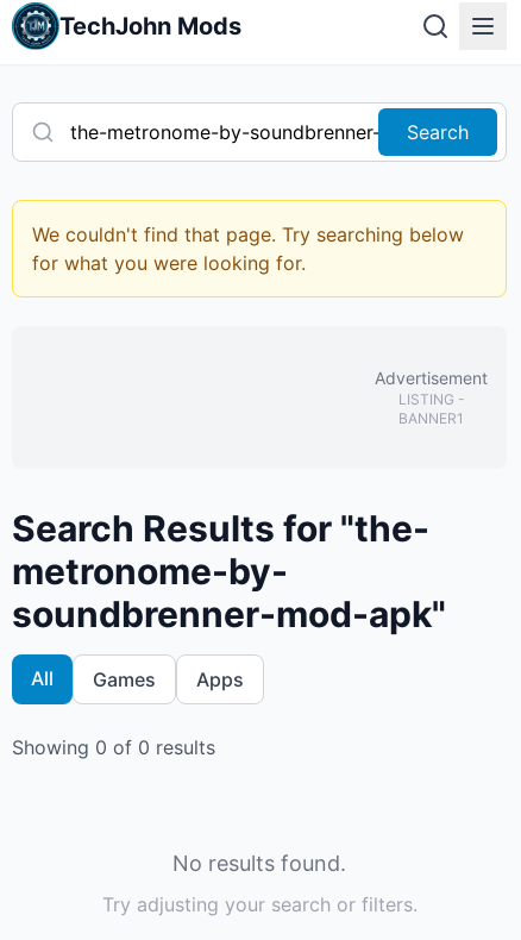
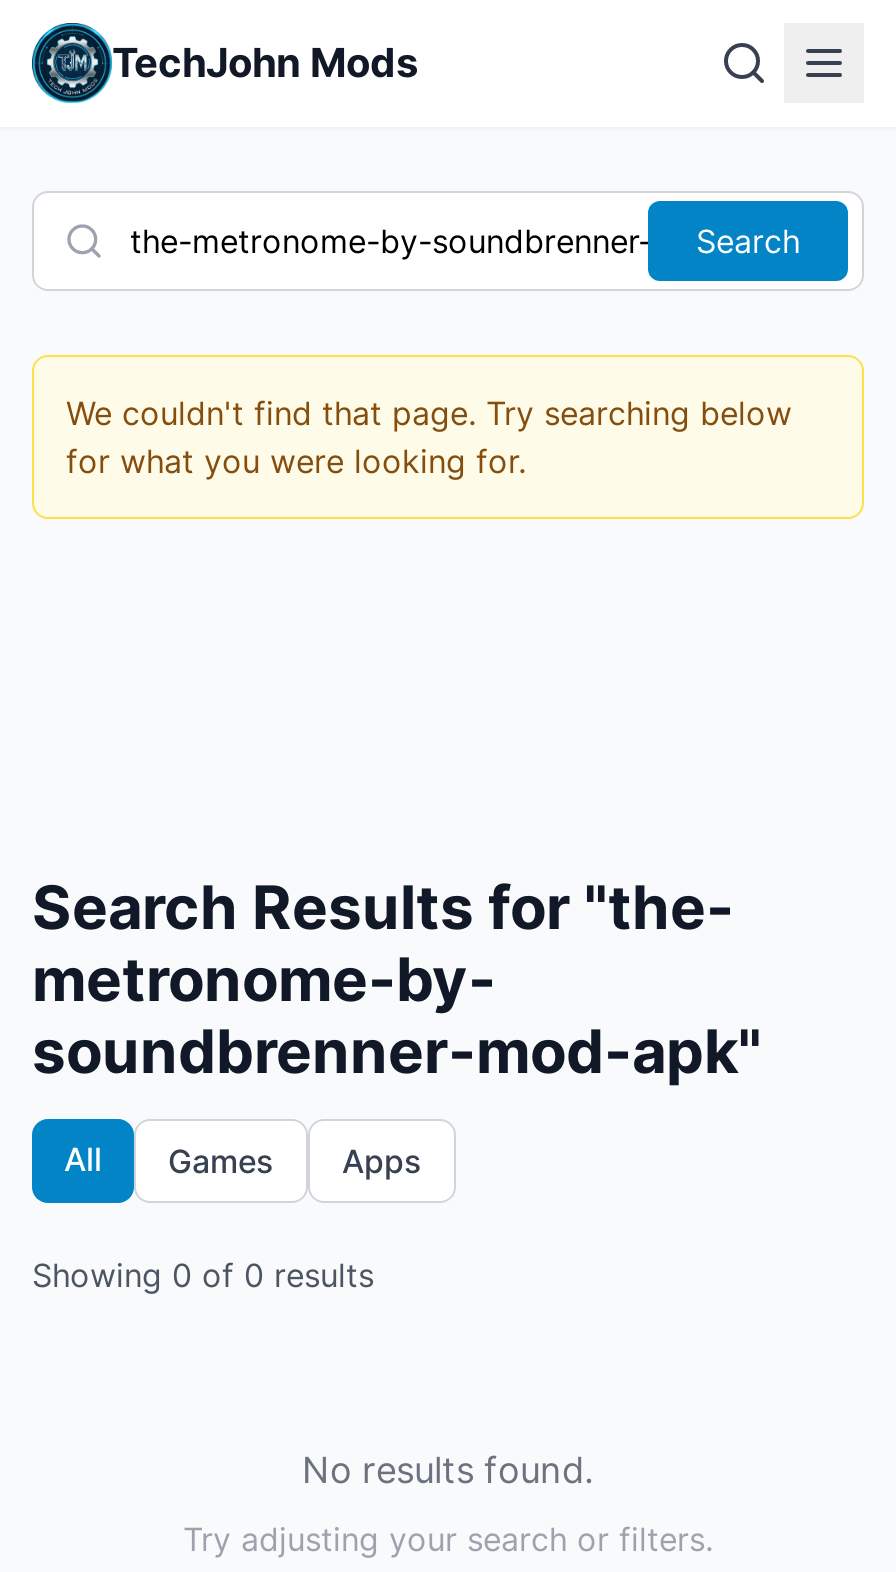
- Advertisement
- LISTING -
- BANNER1
